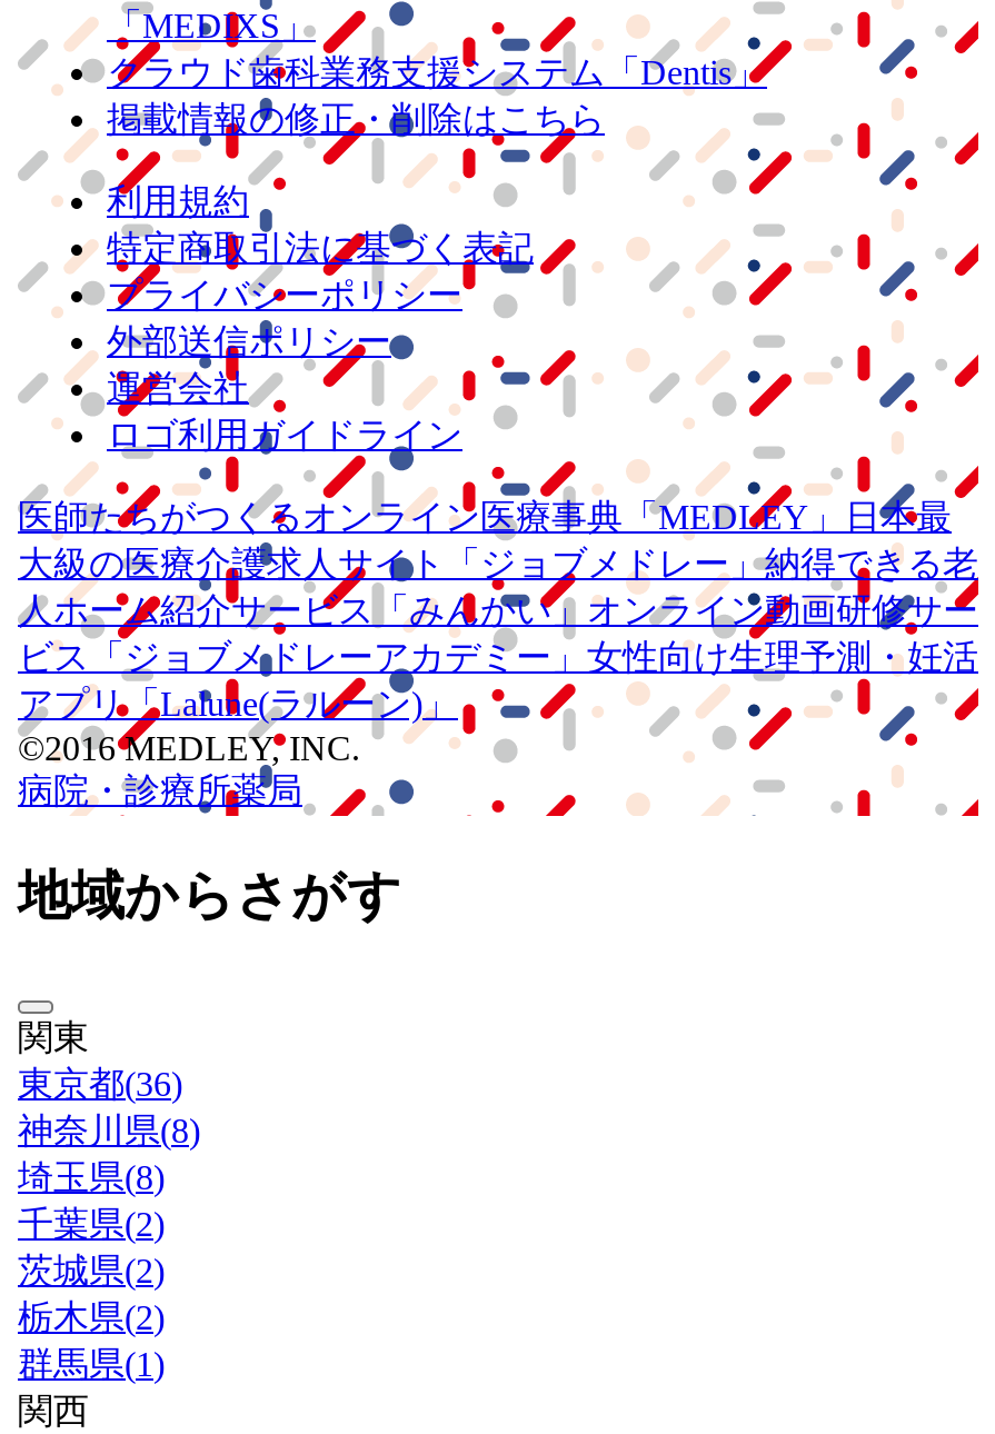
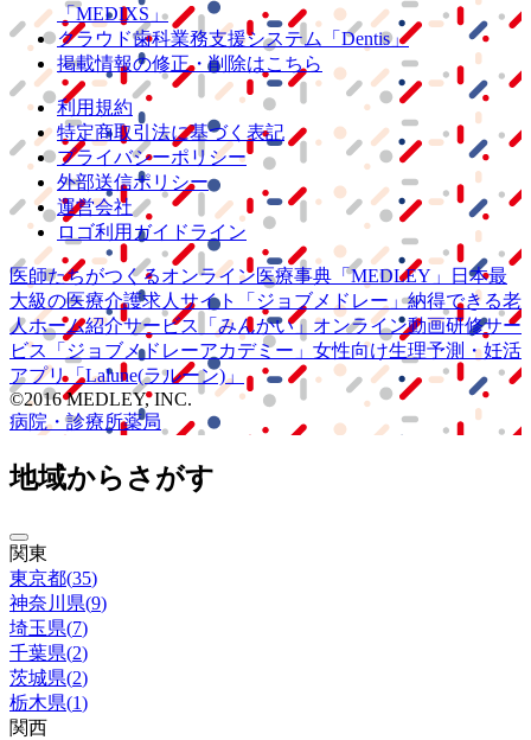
- 東京都(36)
+ 東京都(35)

- 神奈川県(8)
+ 神奈川県(9)

- 埼玉県(8)
+ 埼玉県(7)

- 栃木県(2)
- 群馬県(1)
+ 栃木県(1)
